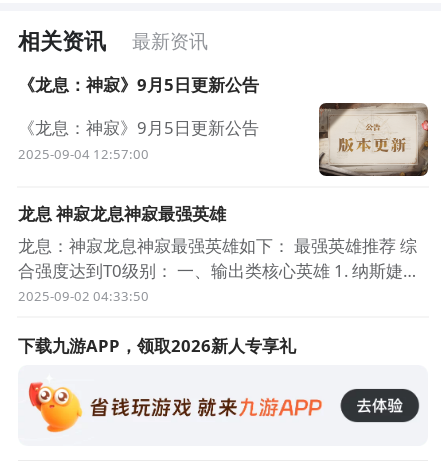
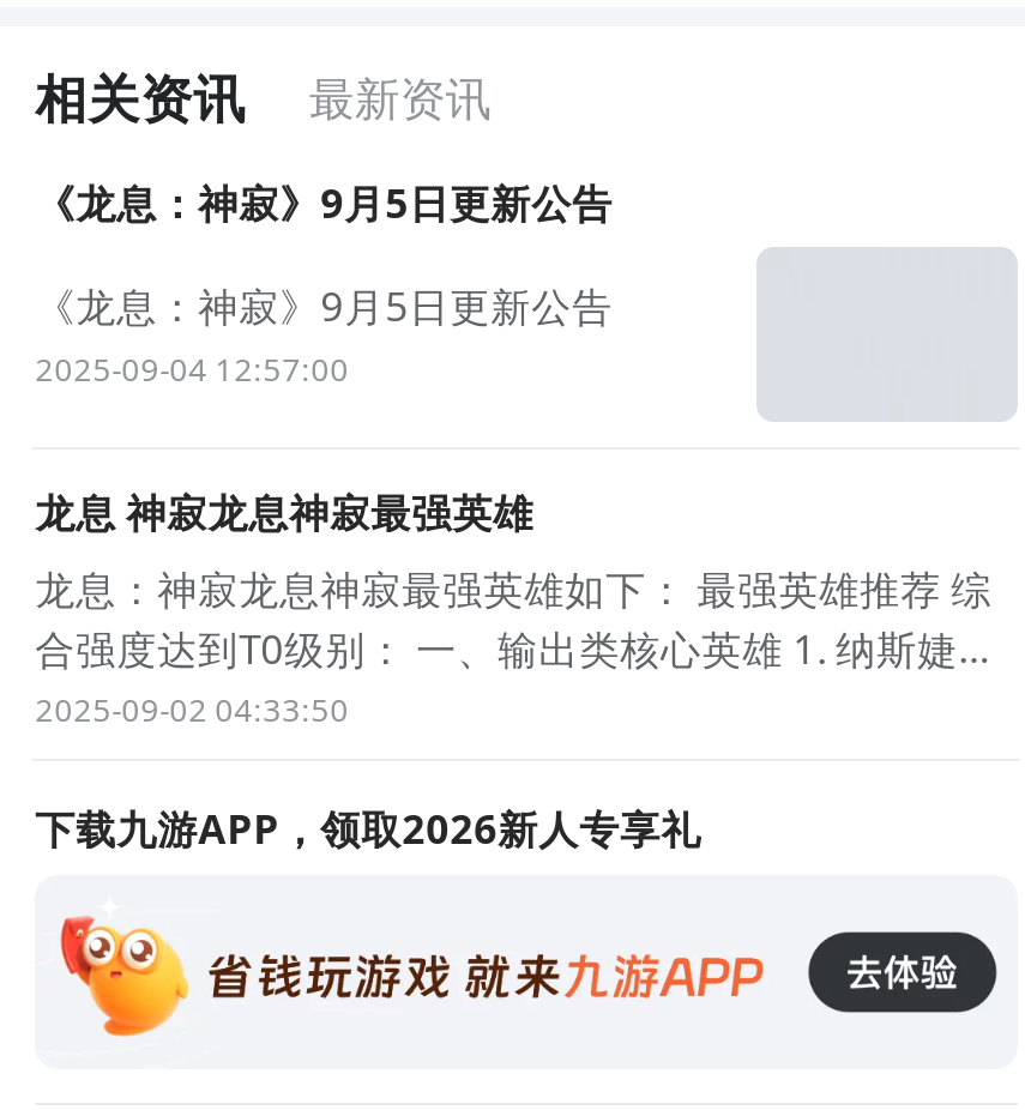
- [image]
